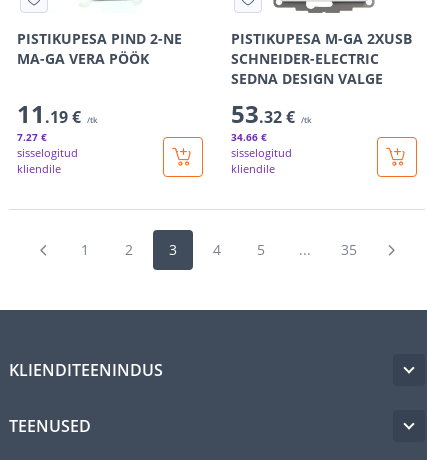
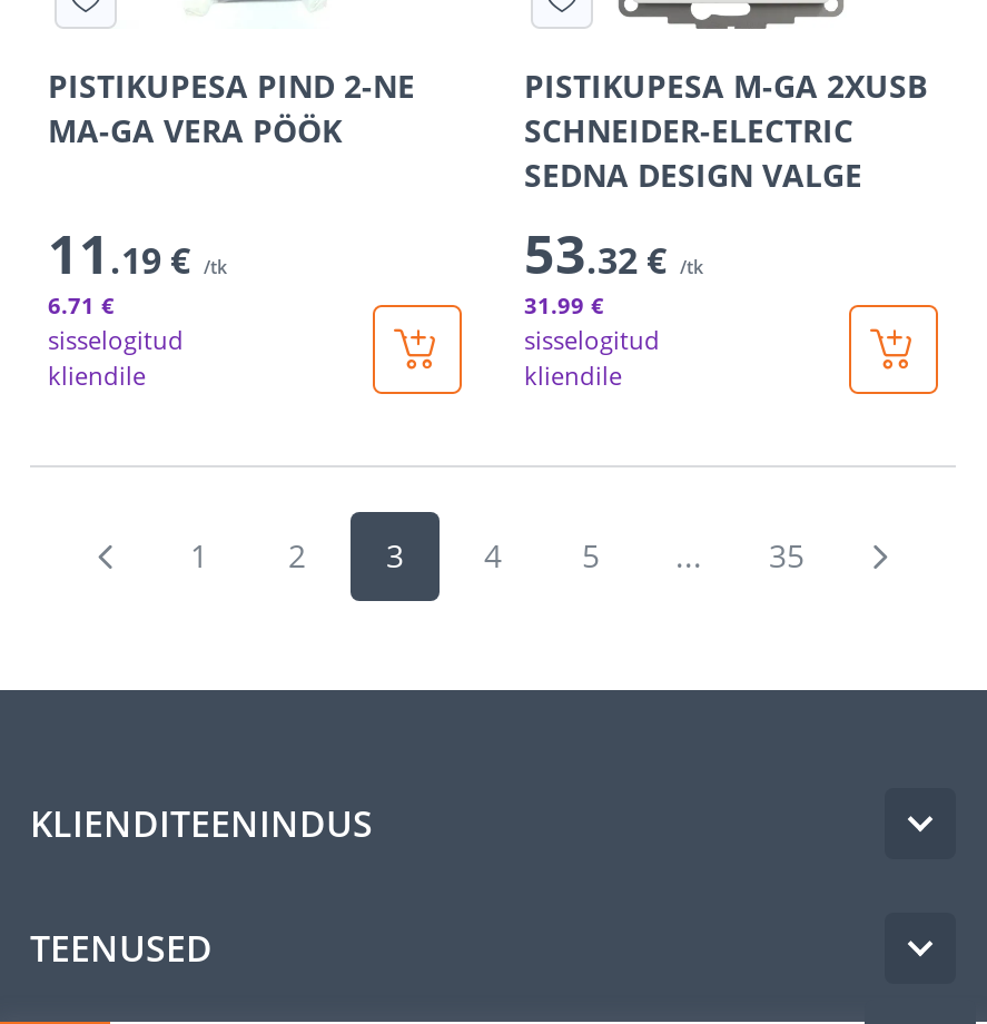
- 7.27 €
+ 6.71 €

- 34.66 €
+ 31.99 €
